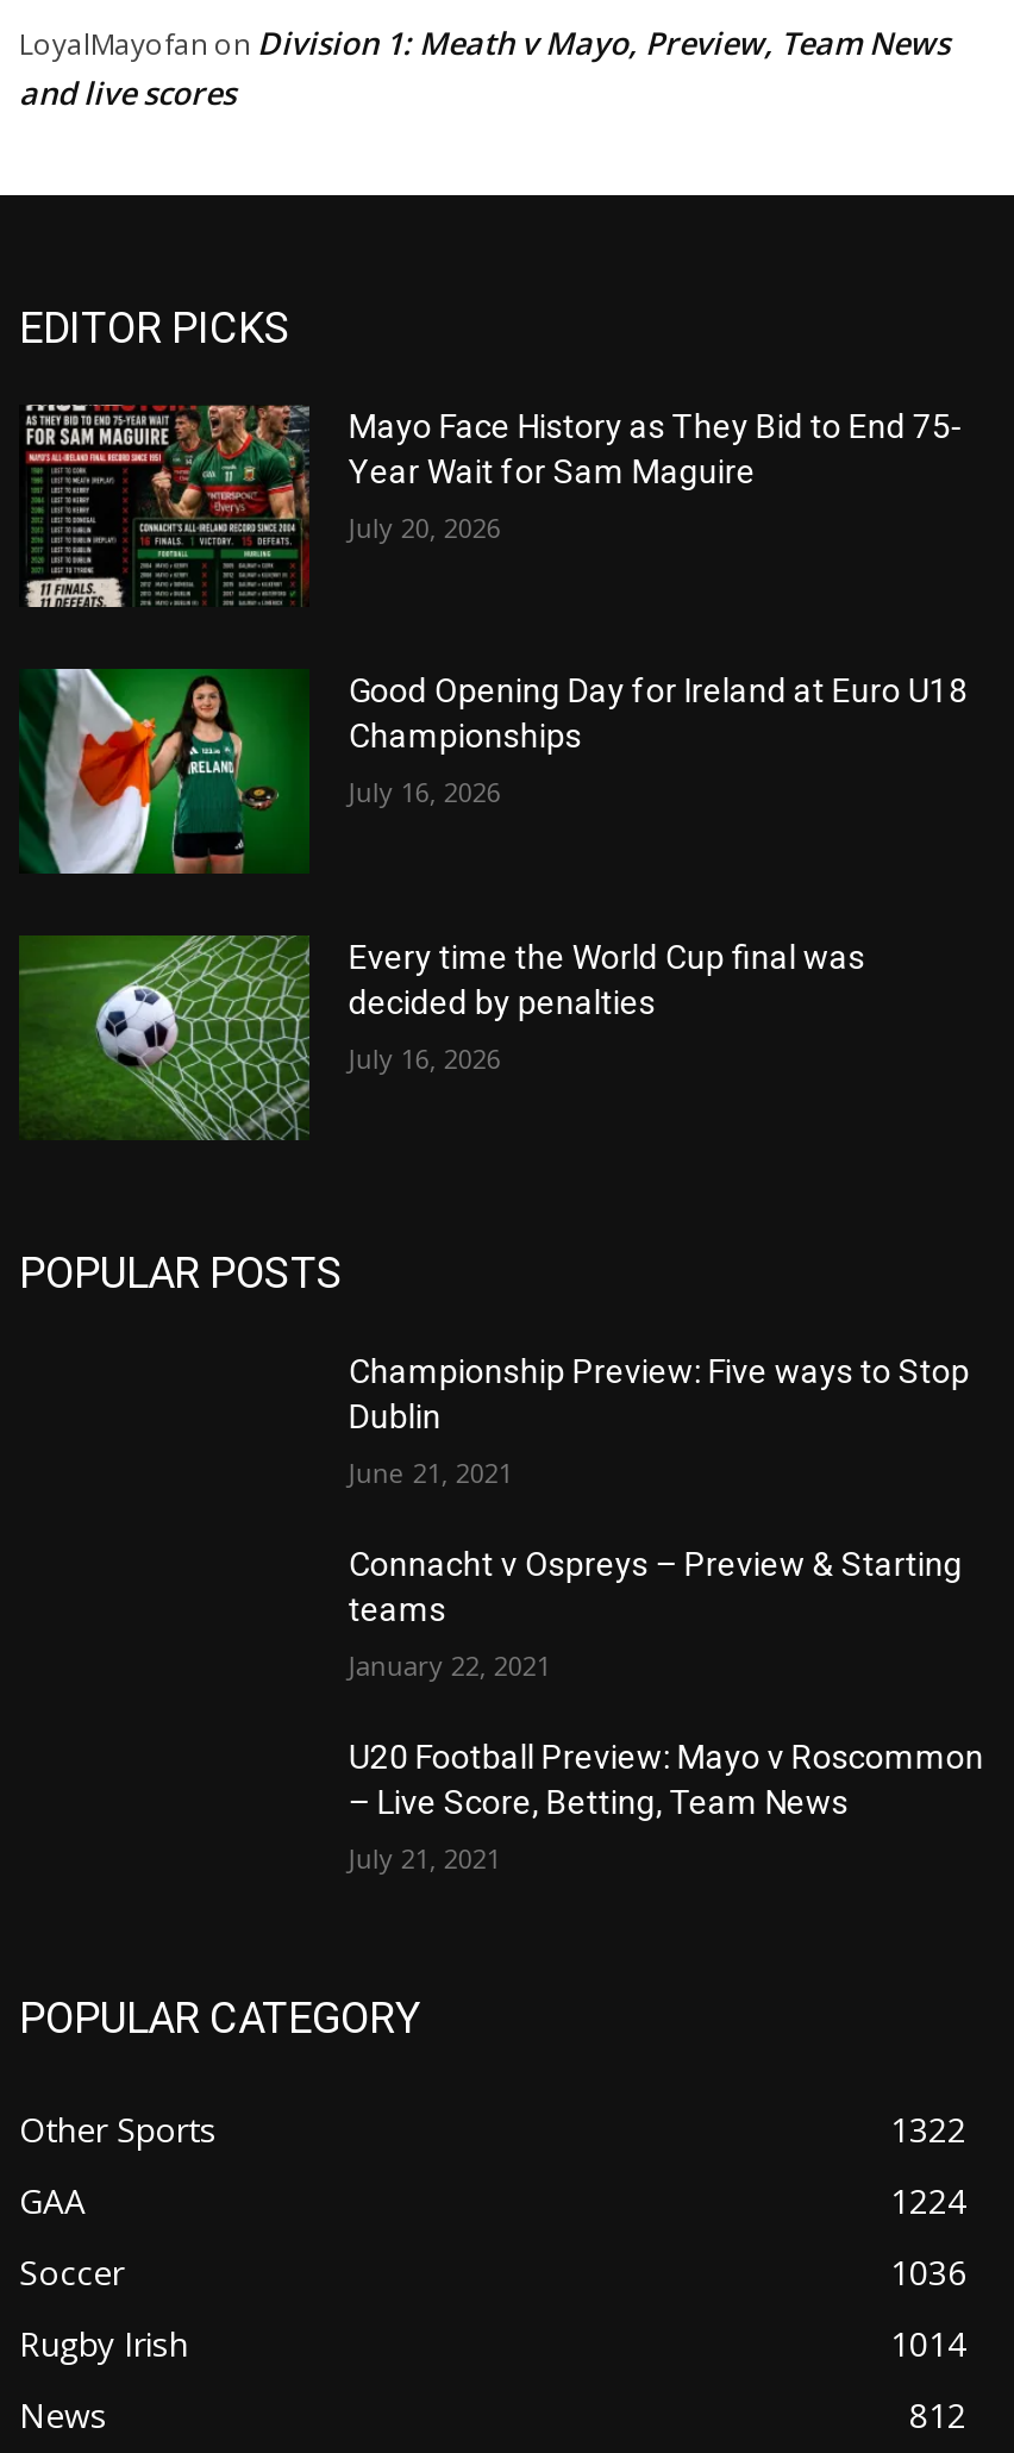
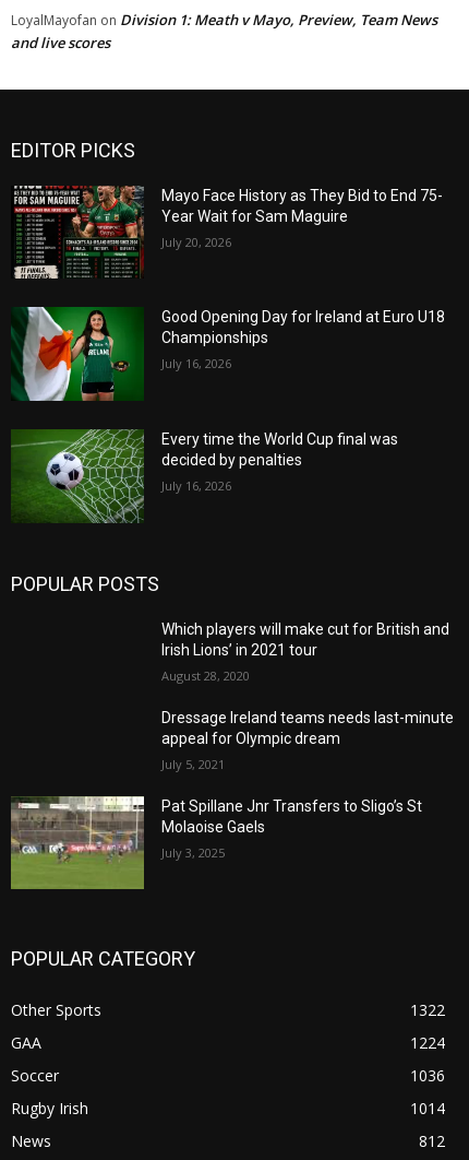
+ [image]

- Championship Preview: Five ways to Stop
- Dublin
+ Which players will make cut for British and
+ Irish Lions’ in 2021 tour

- June 21, 2021
+ August 28, 2020

- Connacht v Ospreys – Preview & Starting
- teams
+ Dressage Ireland teams needs last-minute
+ appeal for Olympic dream

- January 22, 2021
+ July 5, 2021

- U20 Football Preview: Mayo v Roscommon
- – Live Score, Betting, Team News
+ Pat Spillane Jnr Transfers to Sligo’s St
+ Molaoise Gaels

- July 21, 2021
+ July 3, 2025
